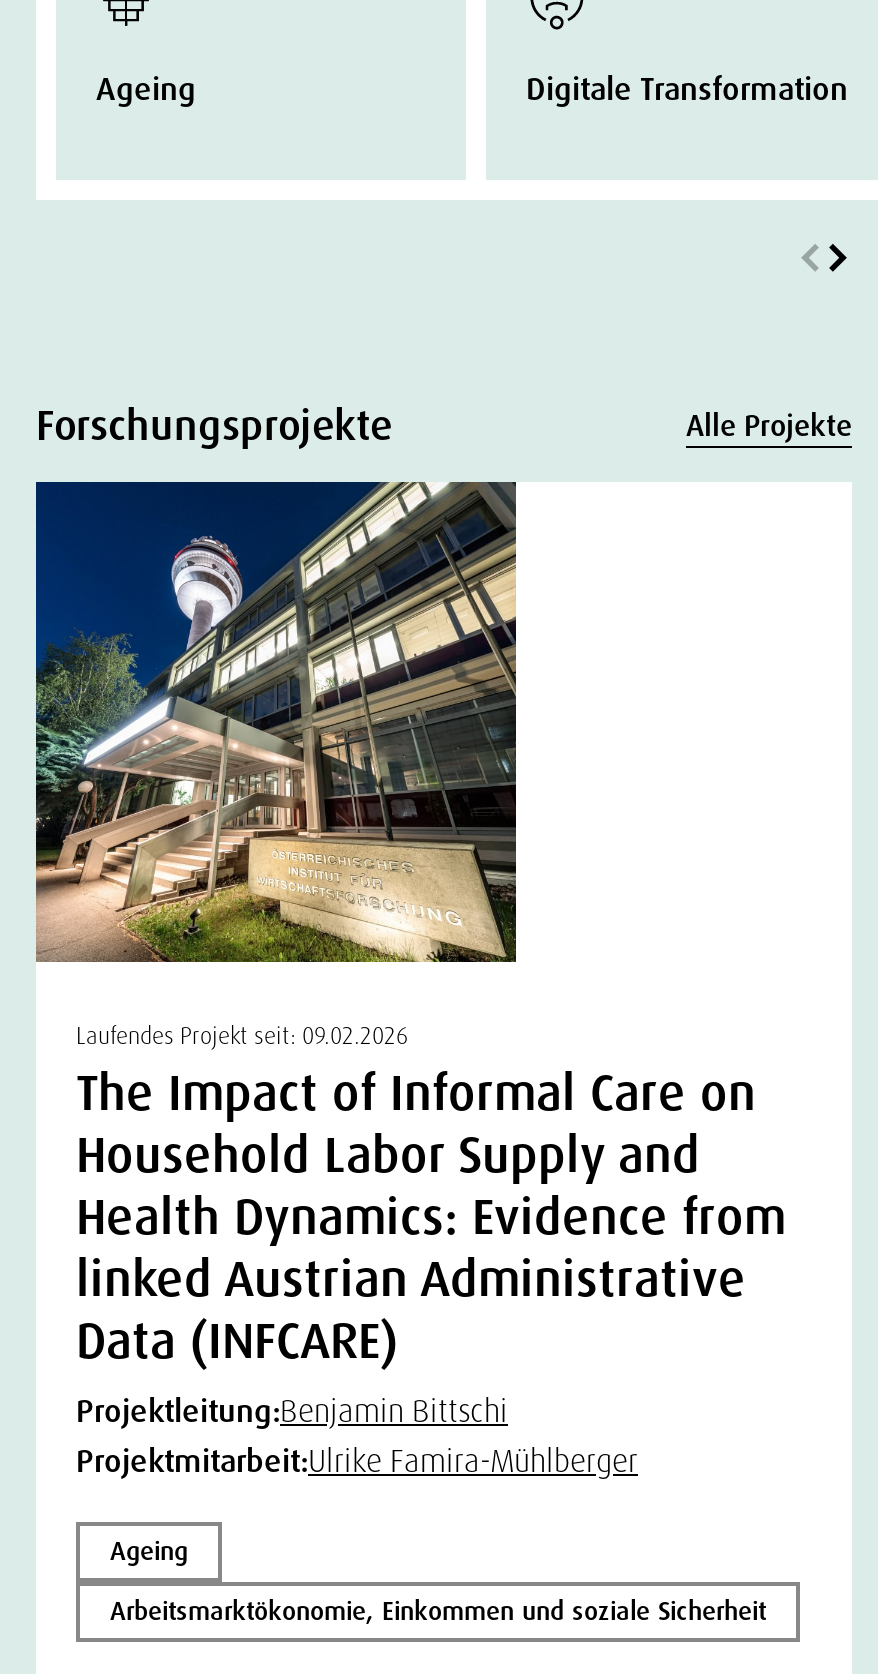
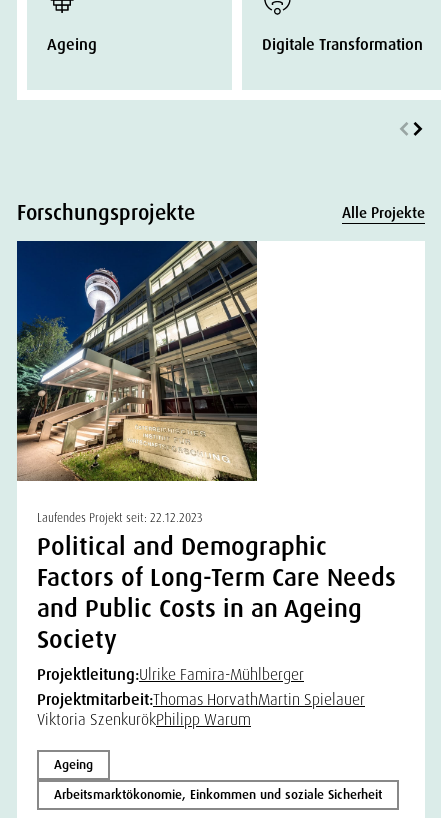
- Laufendes Projekt seit: 09.02.2026
- The Impact of Informal Care on
- Household Labor Supply and
- Health Dynamics: Evidence from
- linked Austrian Administrative
- Data (INFCARE)
- Projektleitung:Benjamin Bittschi
- Projektmitarbeit:Ulrike Famira-Mühlberger
+ Laufendes Projekt seit: 22.12.2023
+ Political and Demographic
+ Factors of Long-Term Care Needs
+ and Public Costs in an Ageing
+ Society
+ Projektleitung:Ulrike Famira-Mühlberger
+ Projektmitarbeit:Thomas HorvathMartin Spielauer
+ Viktoria SzenkurökPhilipp Warum
